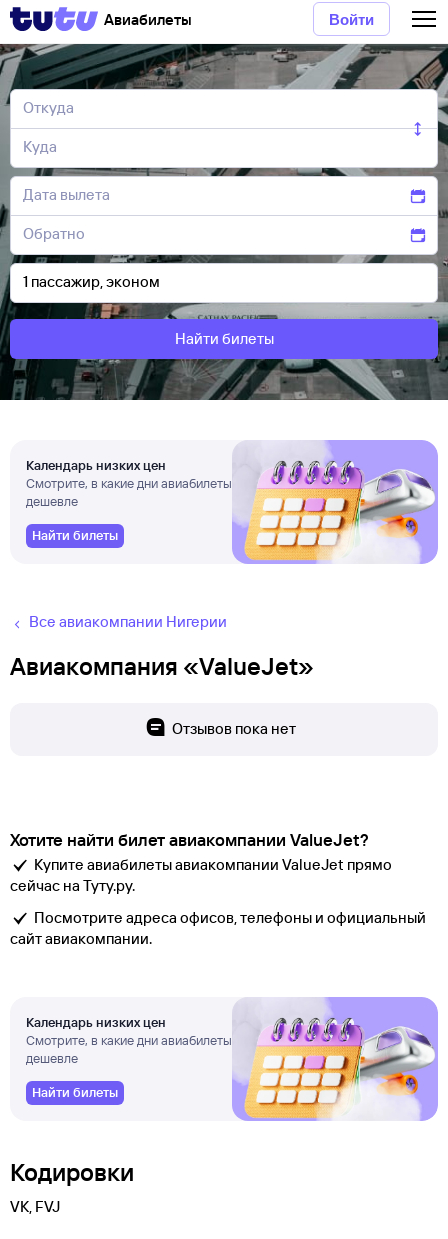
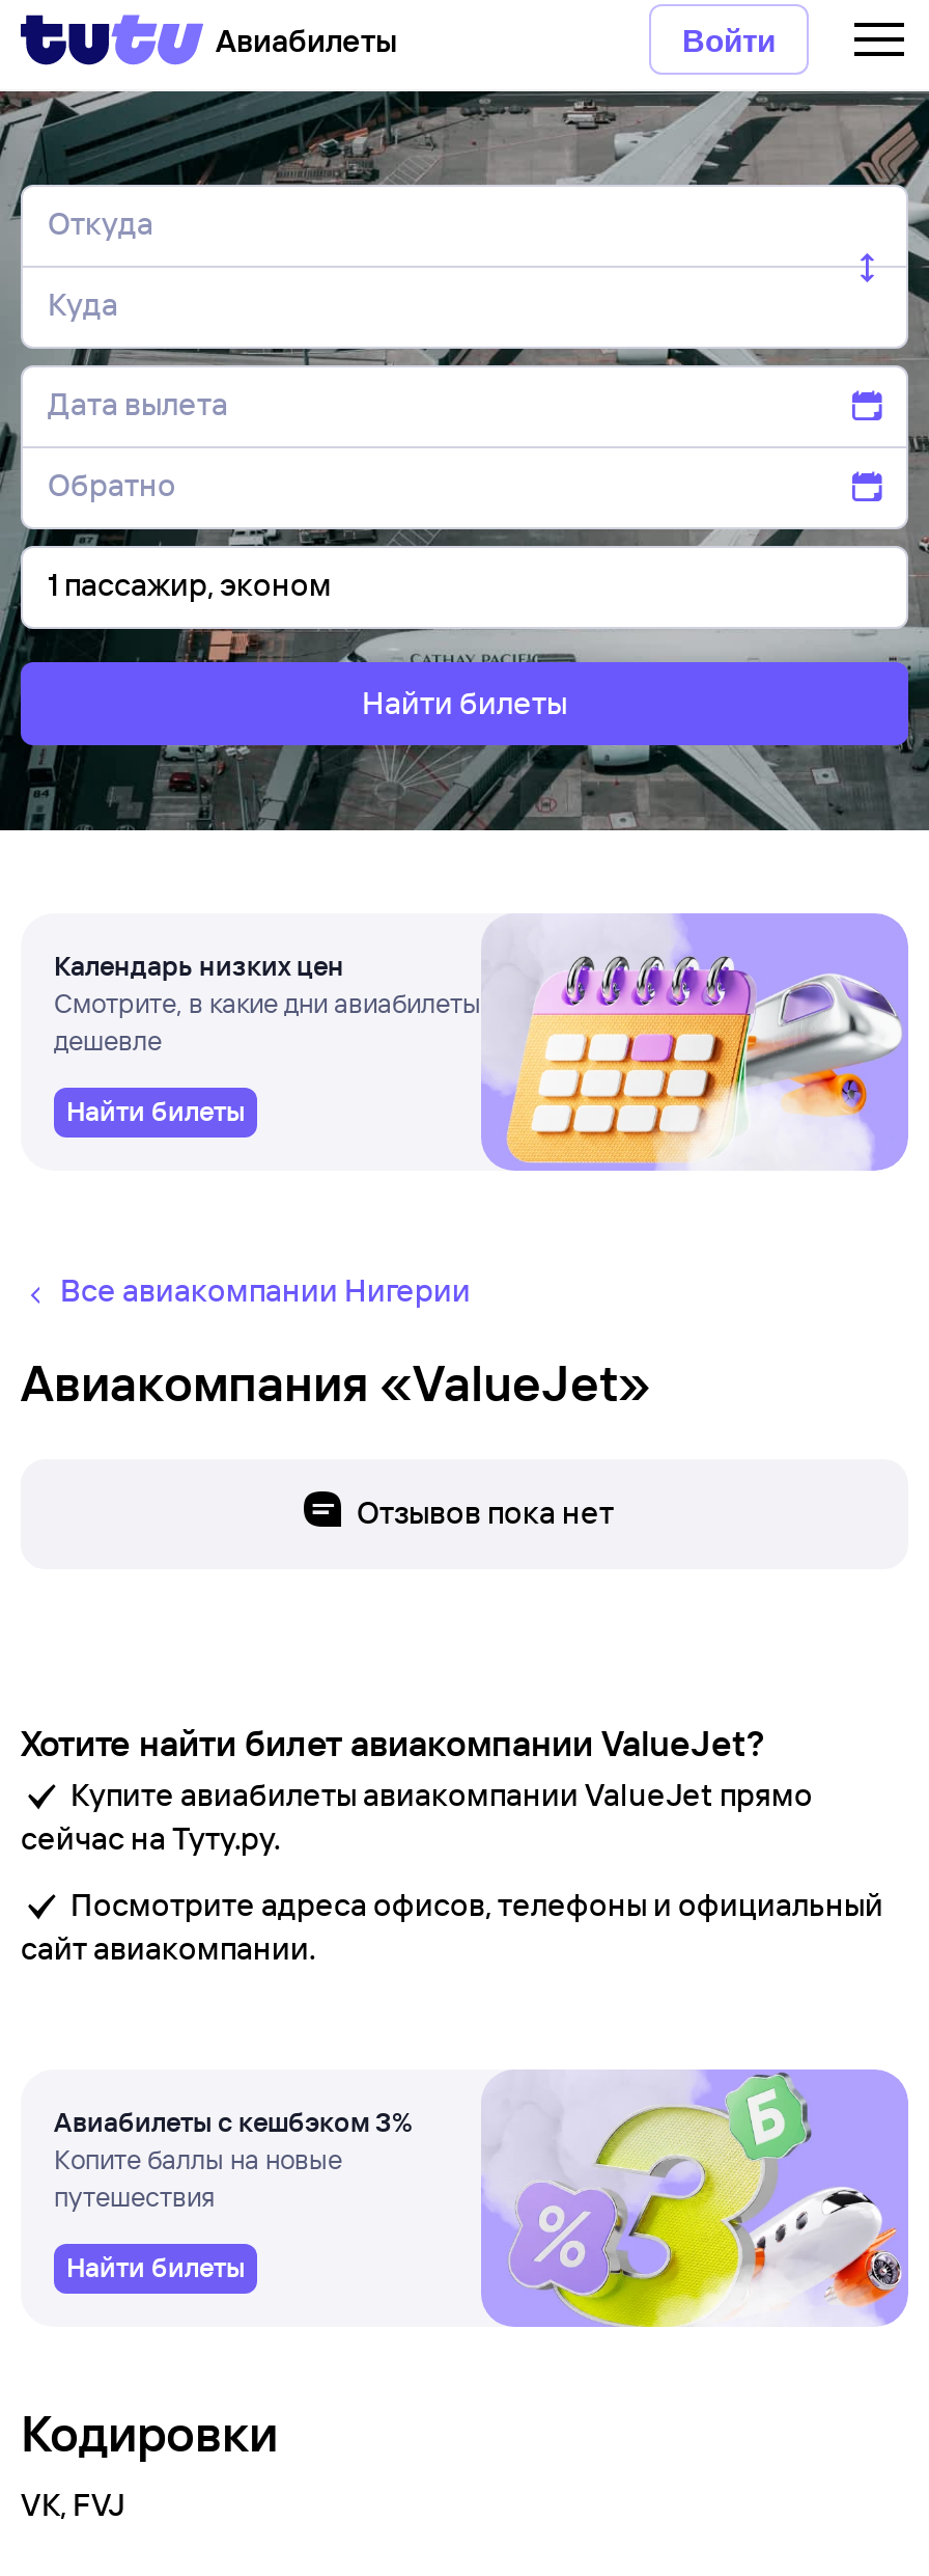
- [image]
- Календарь низких цен
- Смотрите, в какие дни авиабилеты
- дешевле
+ [image]
+ Авиабилеты с кешбэком 3%
+ Копите баллы на новые
+ путешествия
